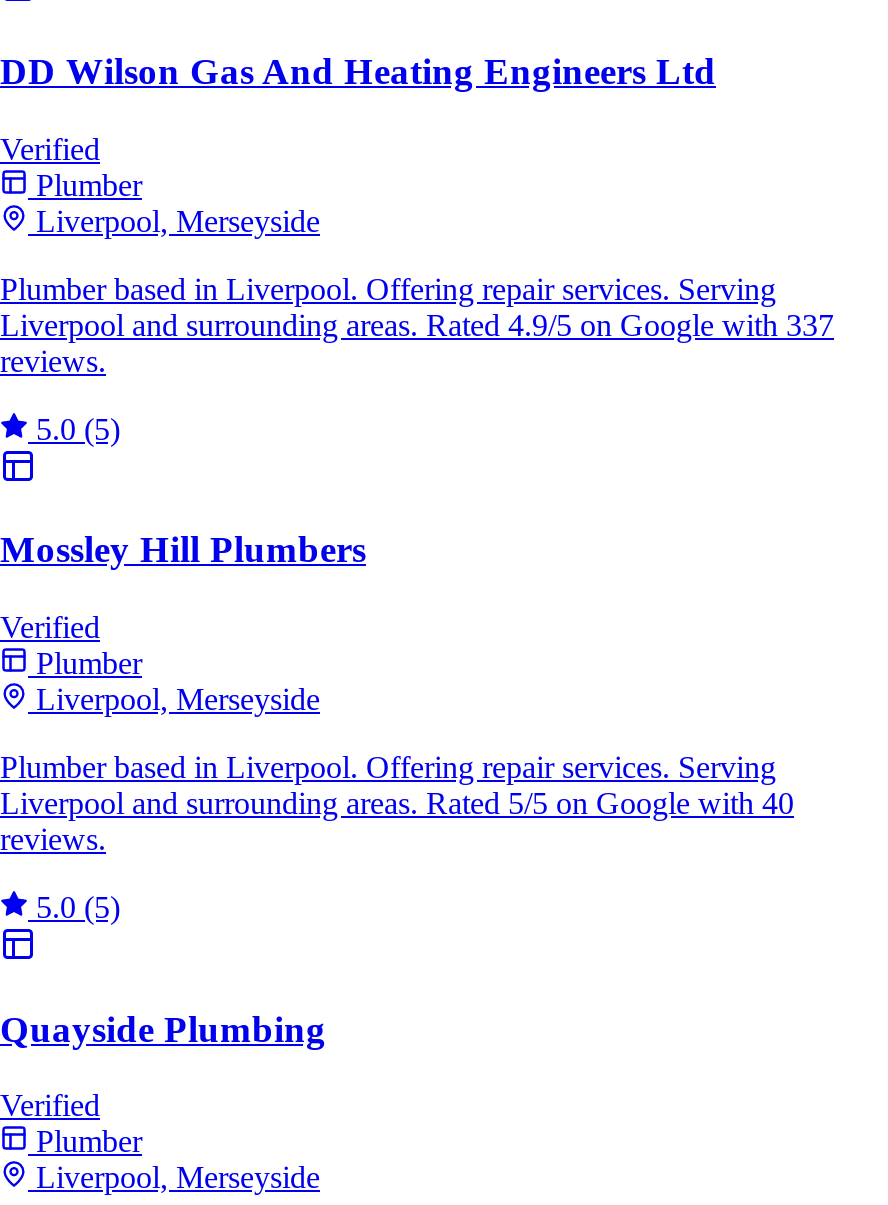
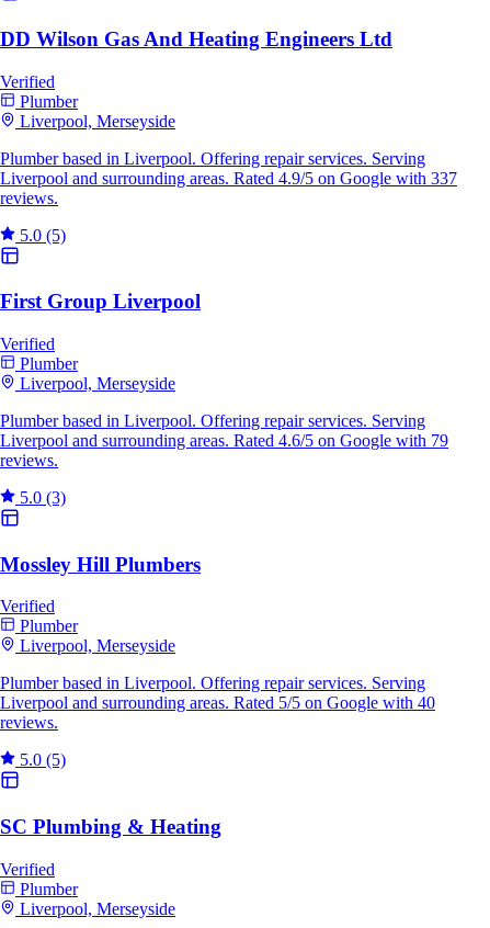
+ First Group Liverpool
+ Verified
+ Plumber
+ Liverpool, Merseyside
+ Plumber based in Liverpool. Offering repair services. Serving
+ Liverpool and surrounding areas. Rated 4.6/5 on Google with 79
+ reviews.
+ 5.0 (3)

- Quayside Plumbing
+ SC Plumbing & Heating
